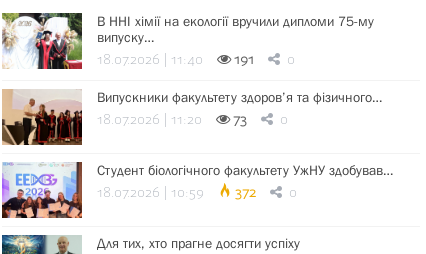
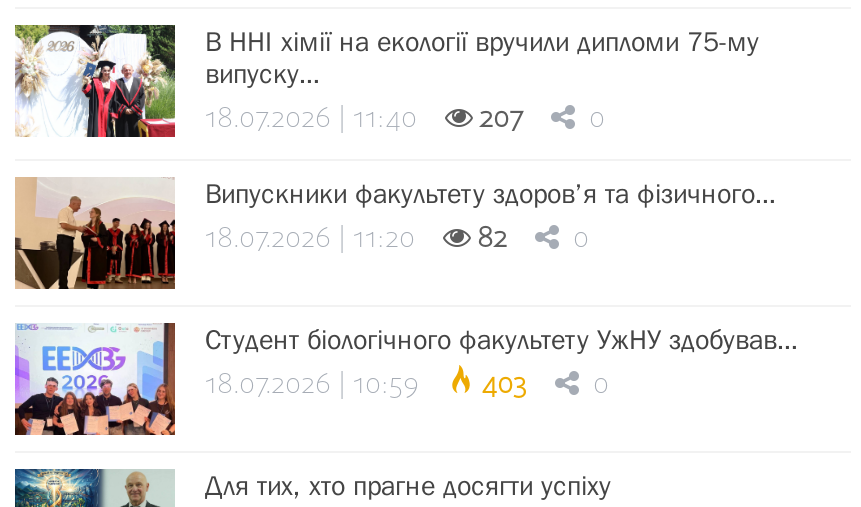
- 191
+ 207

- 73
+ 82

- 372
+ 403
